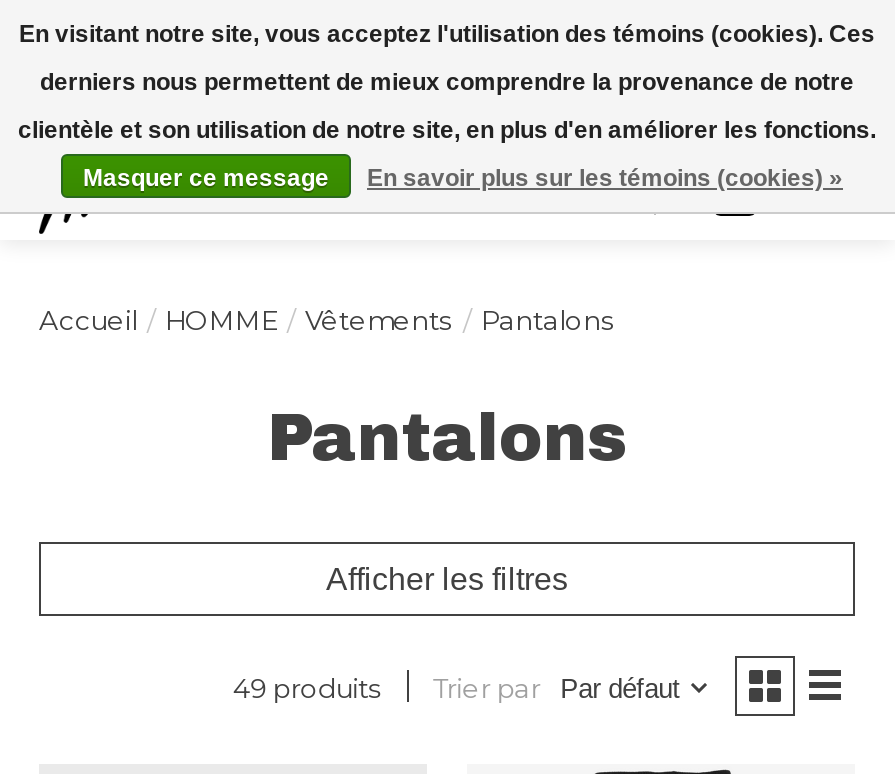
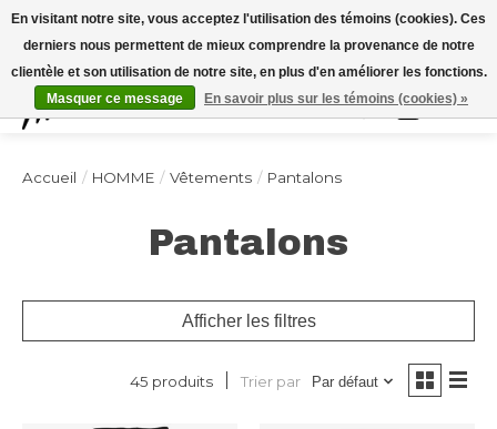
- 49 produits Trier par Par défaut
+ 45 produits Trier par Par défaut
